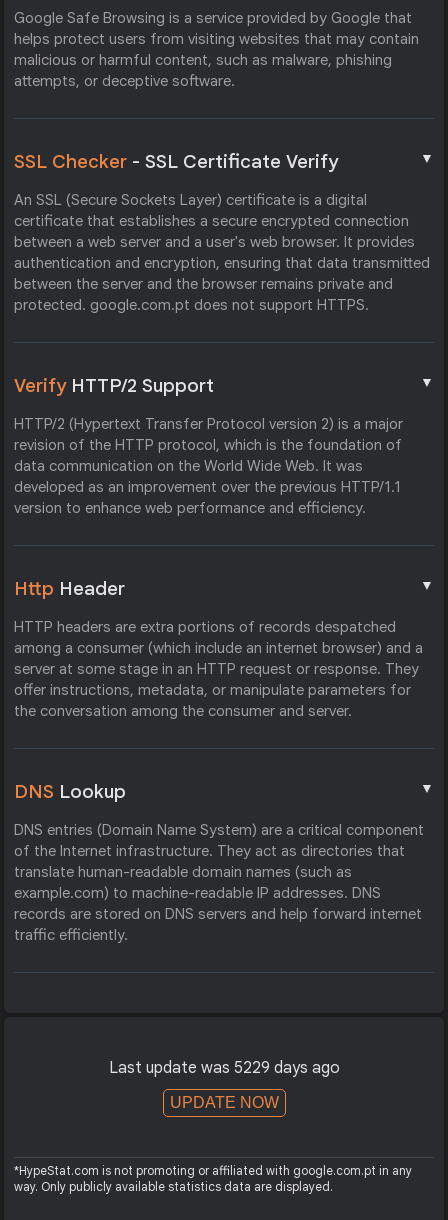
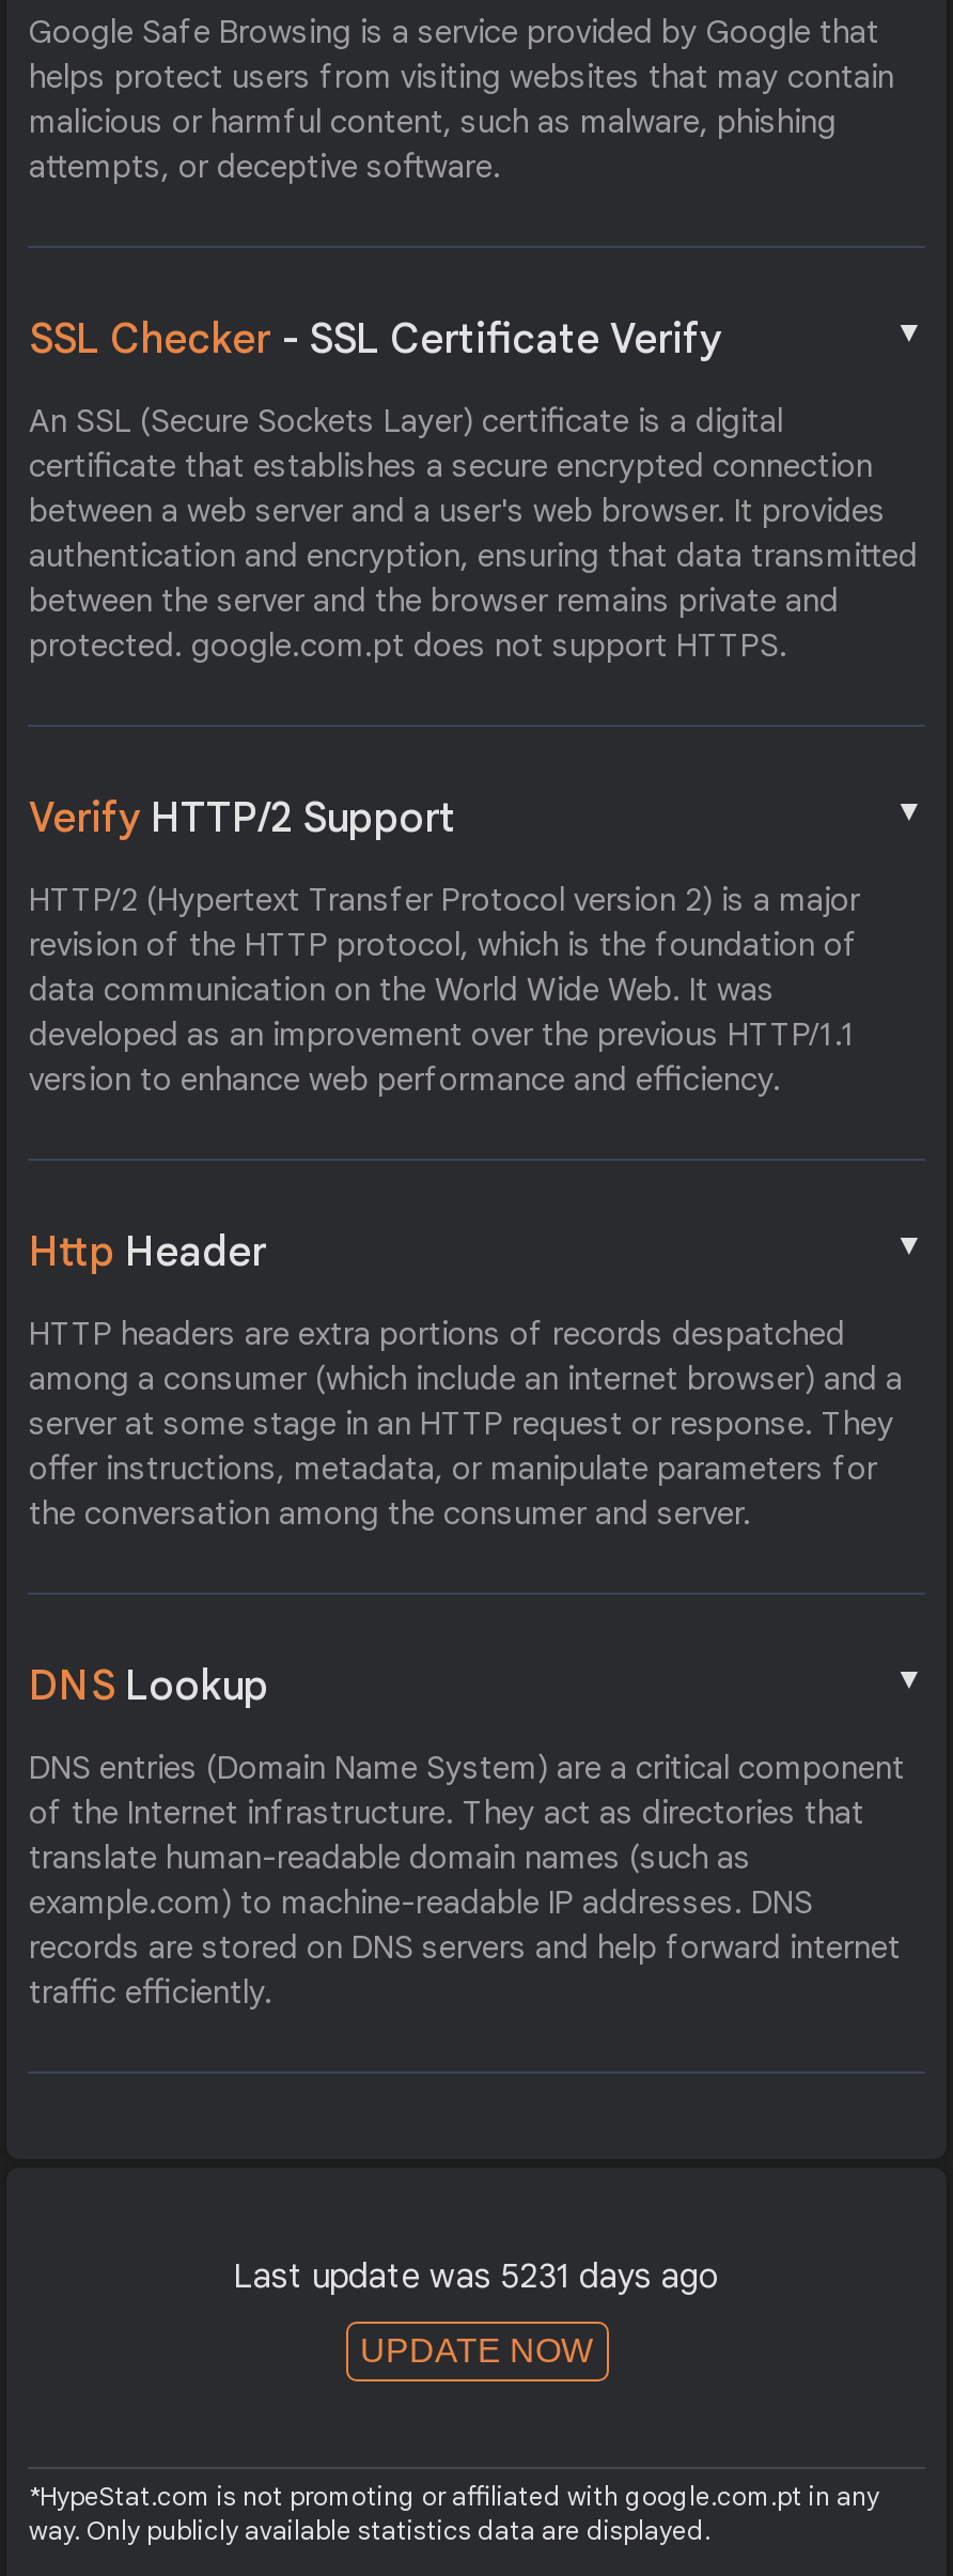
- Last update was 5229 days ago
+ Last update was 5231 days ago
